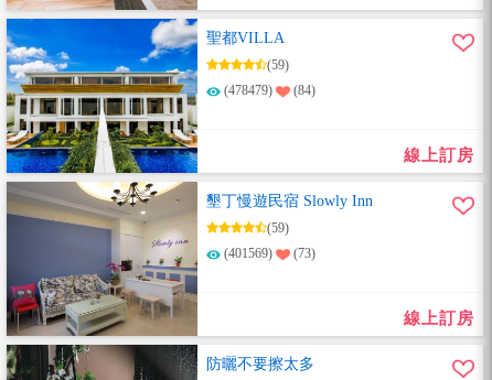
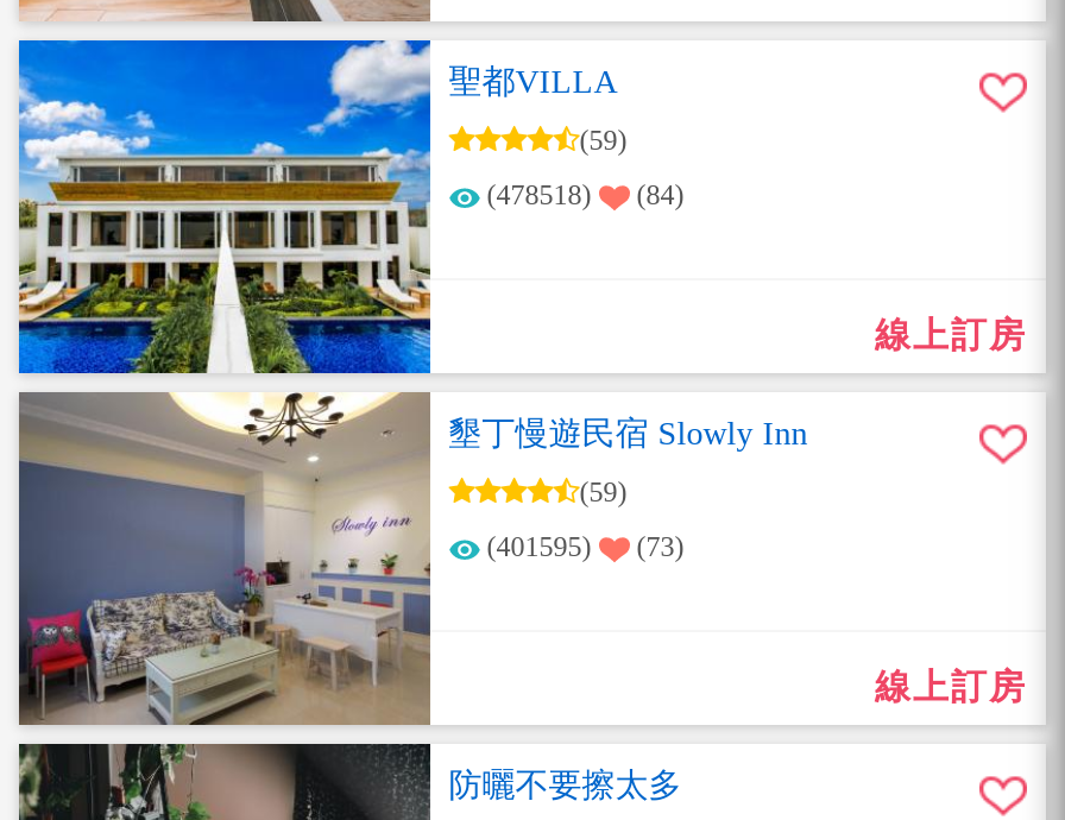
- (478479) (84)
+ (478518) (84)

- (401569) (73)
+ (401595) (73)
